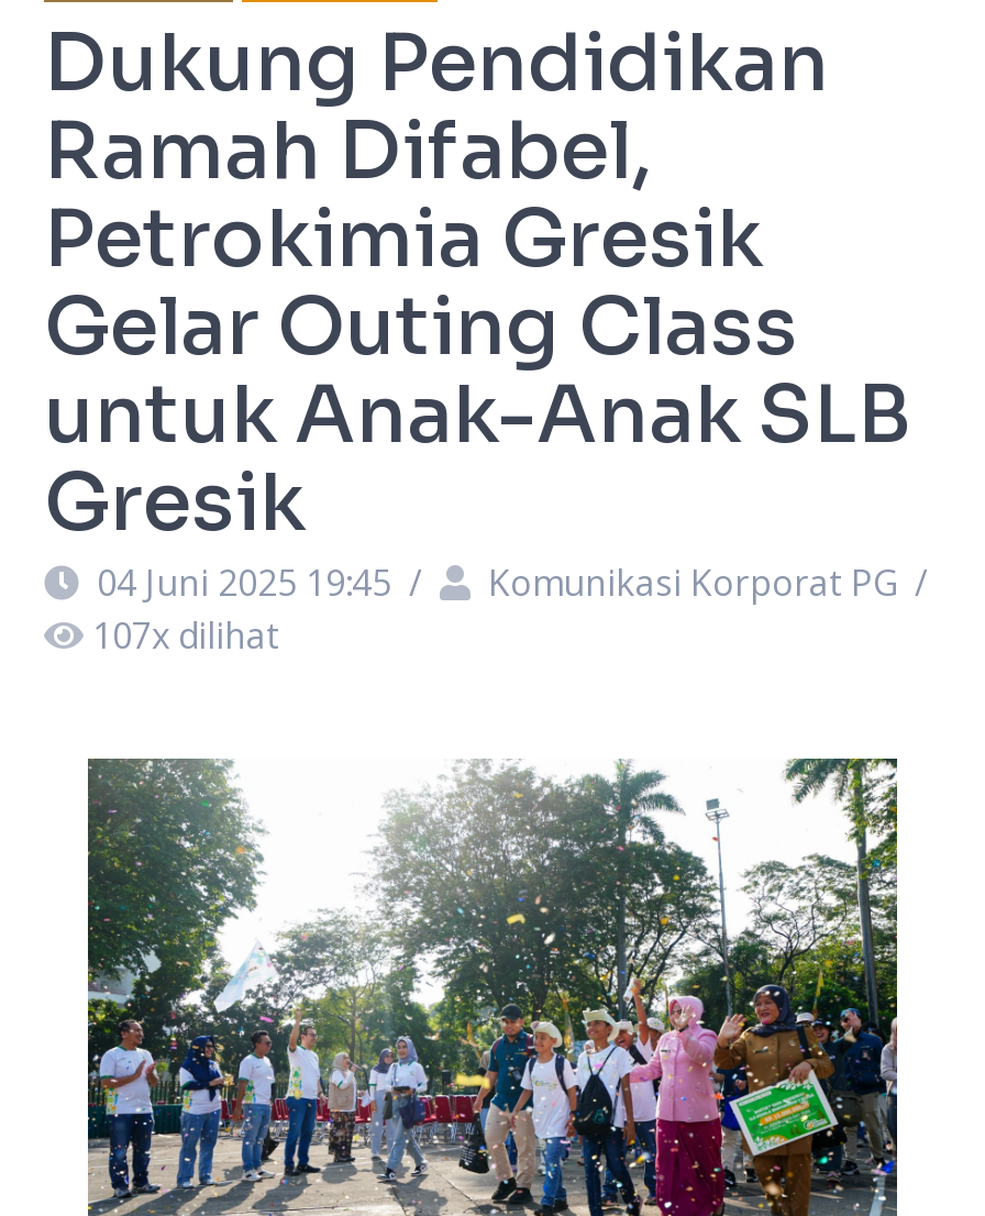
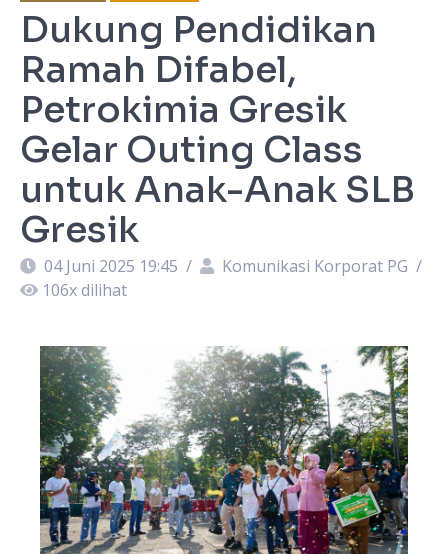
- 107x dilihat
+ 106x dilihat
